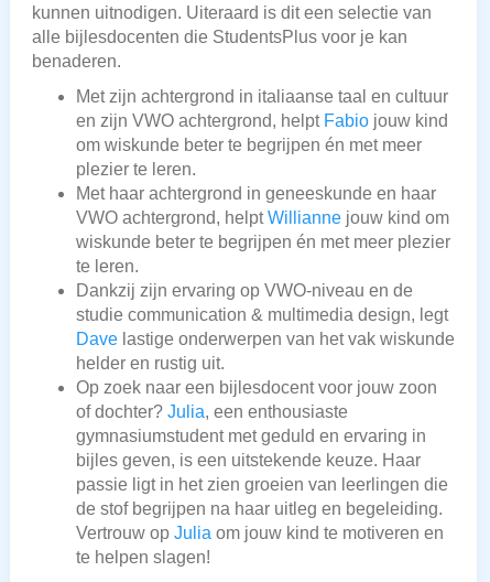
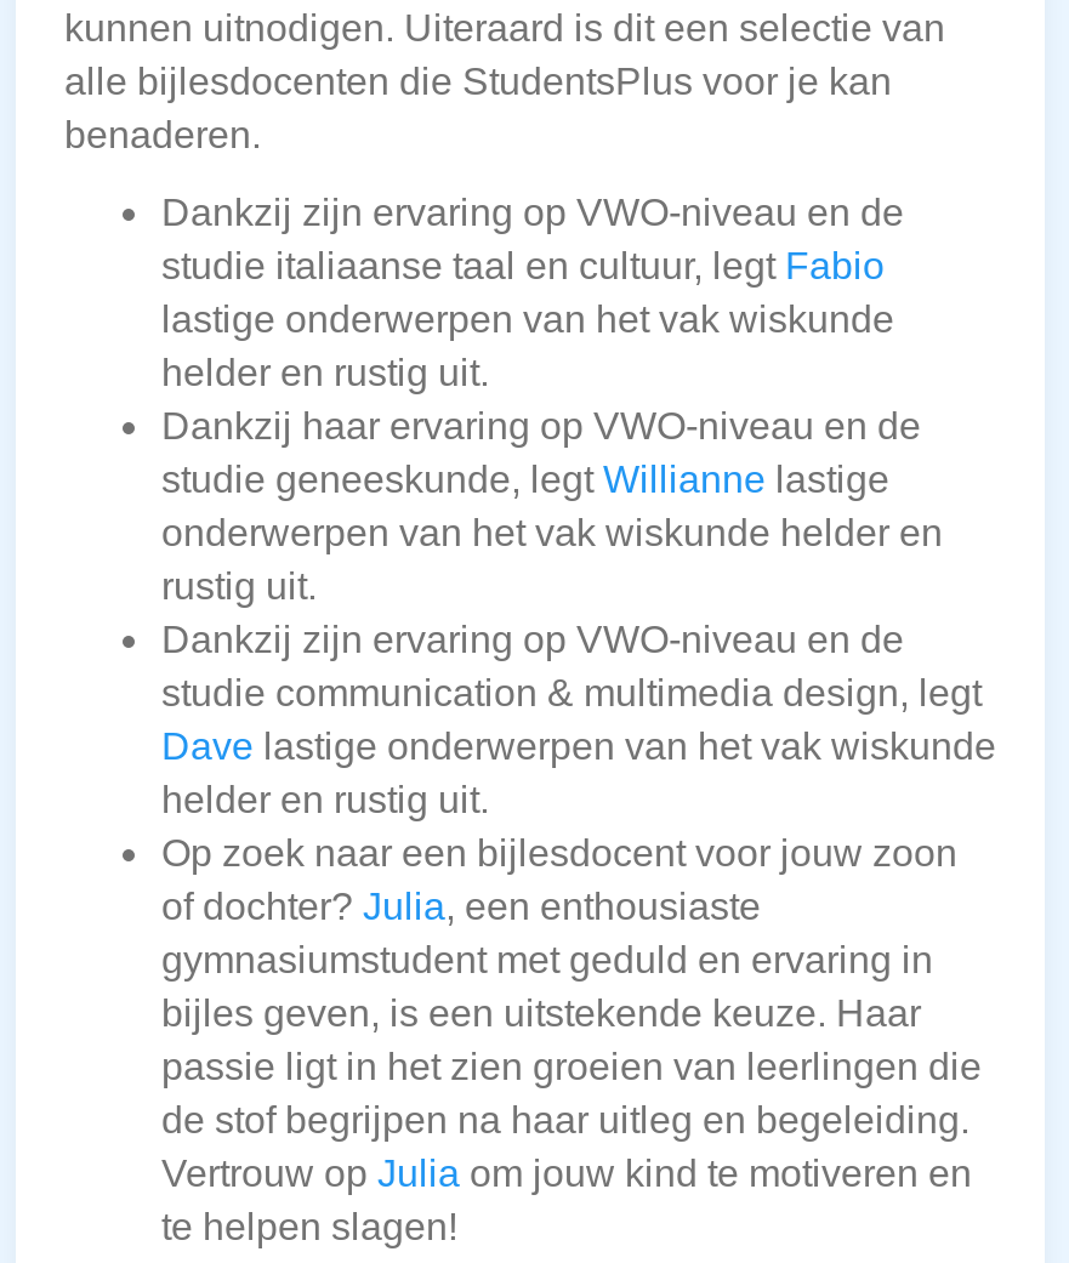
- Met zijn achtergrond in italiaanse taal en cultuur
- en zijn VWO achtergrond, helpt Fabio jouw kind
- om wiskunde beter te begrijpen én met meer
- plezier te leren.
- Met haar achtergrond in geneeskunde en haar
- VWO achtergrond, helpt Willianne jouw kind om
- wiskunde beter te begrijpen én met meer plezier
- te leren.
+ Dankzij zijn ervaring op VWO-niveau en de
+ studie italiaanse taal en cultuur, legt Fabio
+ lastige onderwerpen van het vak wiskunde
+ helder en rustig uit.
+ Dankzij haar ervaring op VWO-niveau en de
+ studie geneeskunde, legt Willianne lastige
+ onderwerpen van het vak wiskunde helder en
+ rustig uit.
